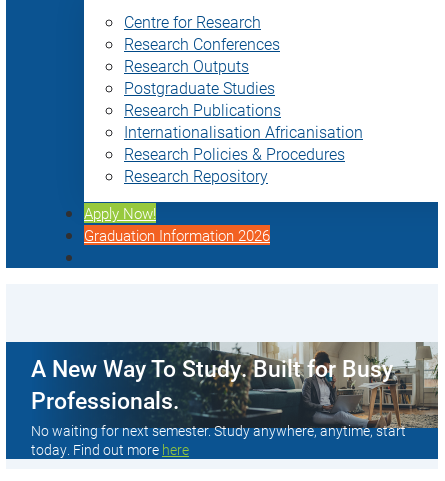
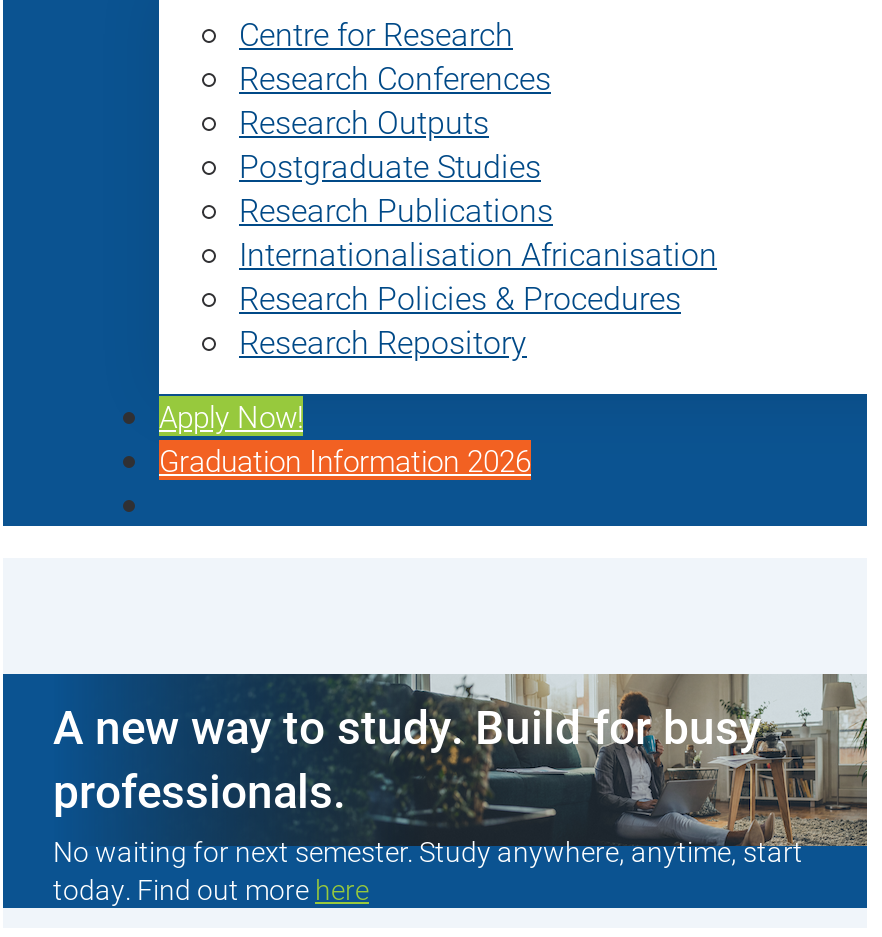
- A New Way To Study. Built for Busy
- Professionals.
+ A new way to study. Build for busy
+ professionals.
